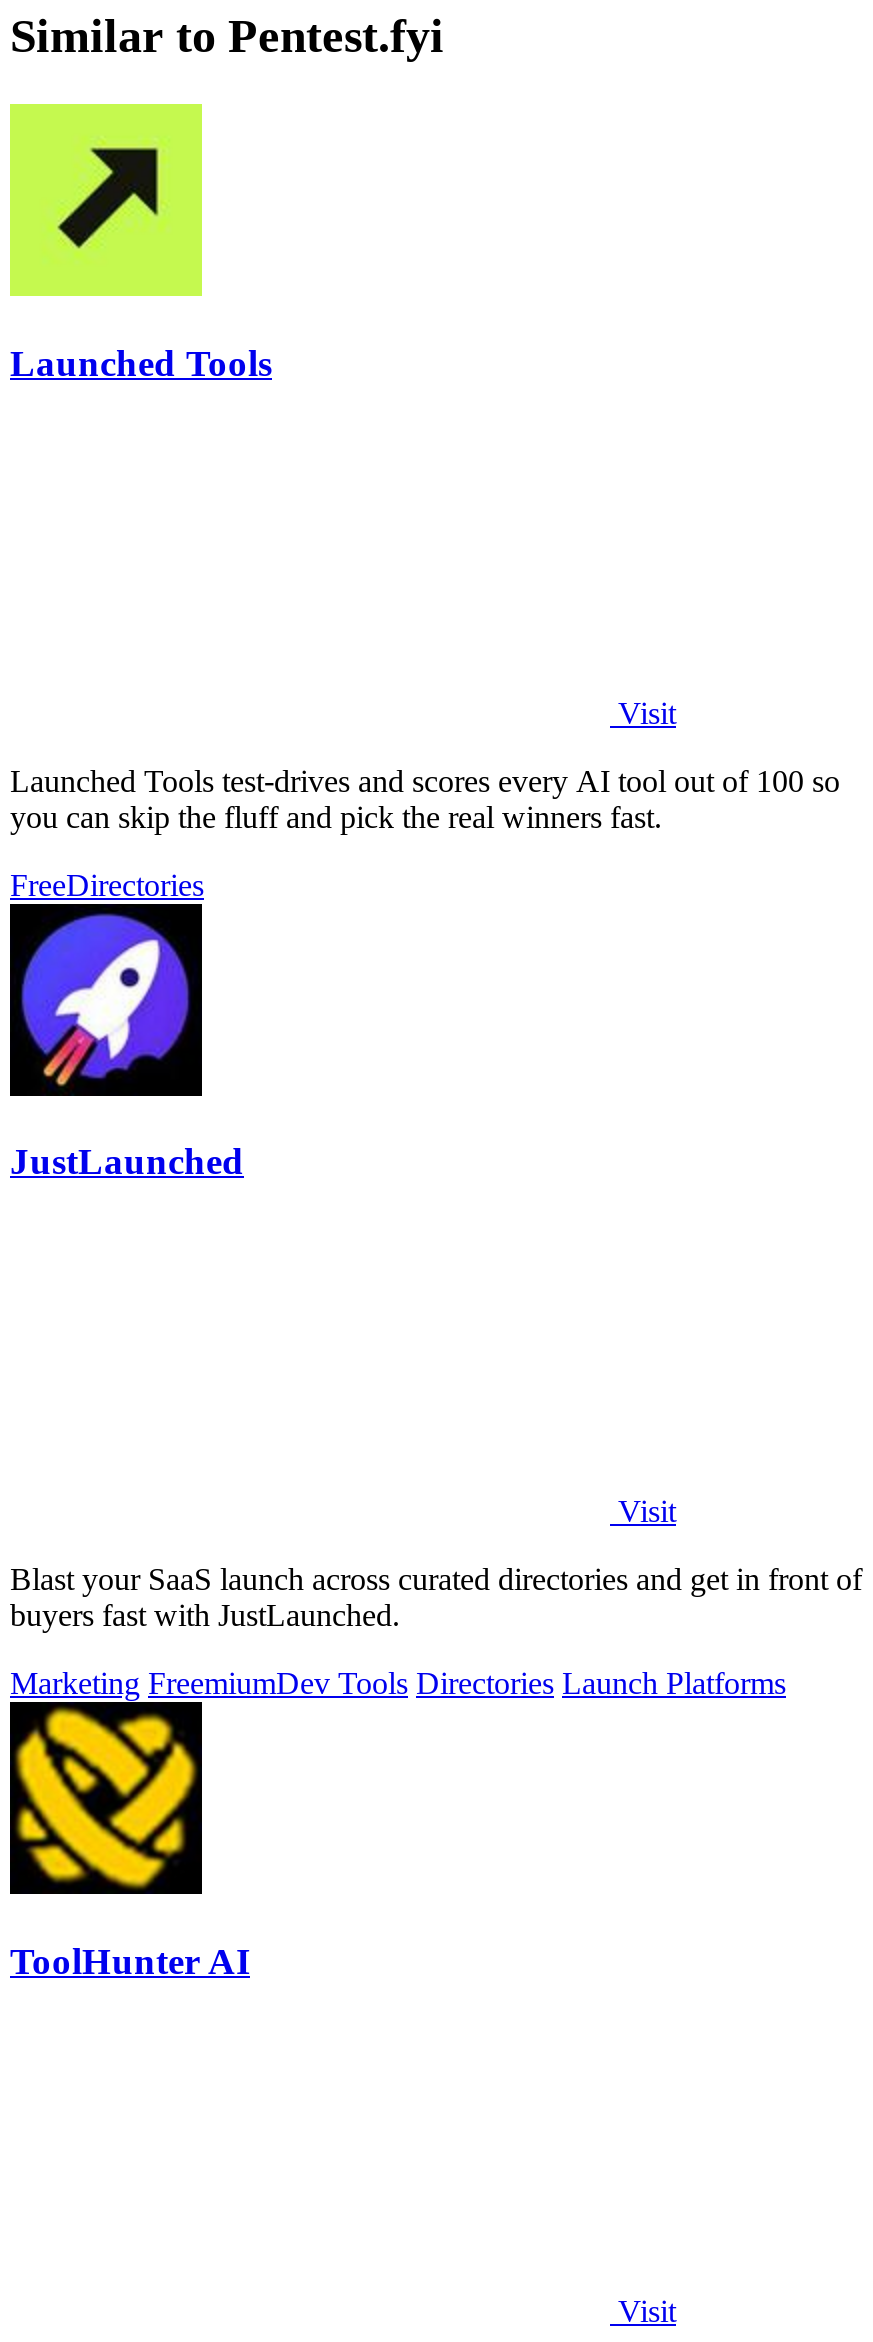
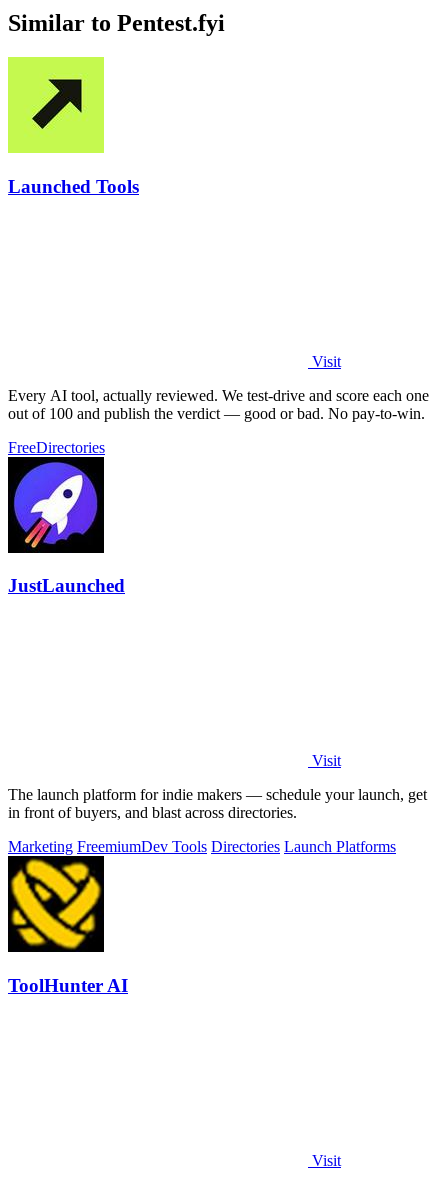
- Launched Tools test-drives and scores every AI tool out of 100 so
- you can skip the fluff and pick the real winners fast.
+ Every AI tool, actually reviewed. We test-drive and score each one
+ out of 100 and publish the verdict — good or bad. No pay-to-win.

- Blast your SaaS launch across curated directories and get in front of
- buyers fast with JustLaunched.
+ The launch platform for indie makers — schedule your launch, get
+ in front of buyers, and blast across directories.
